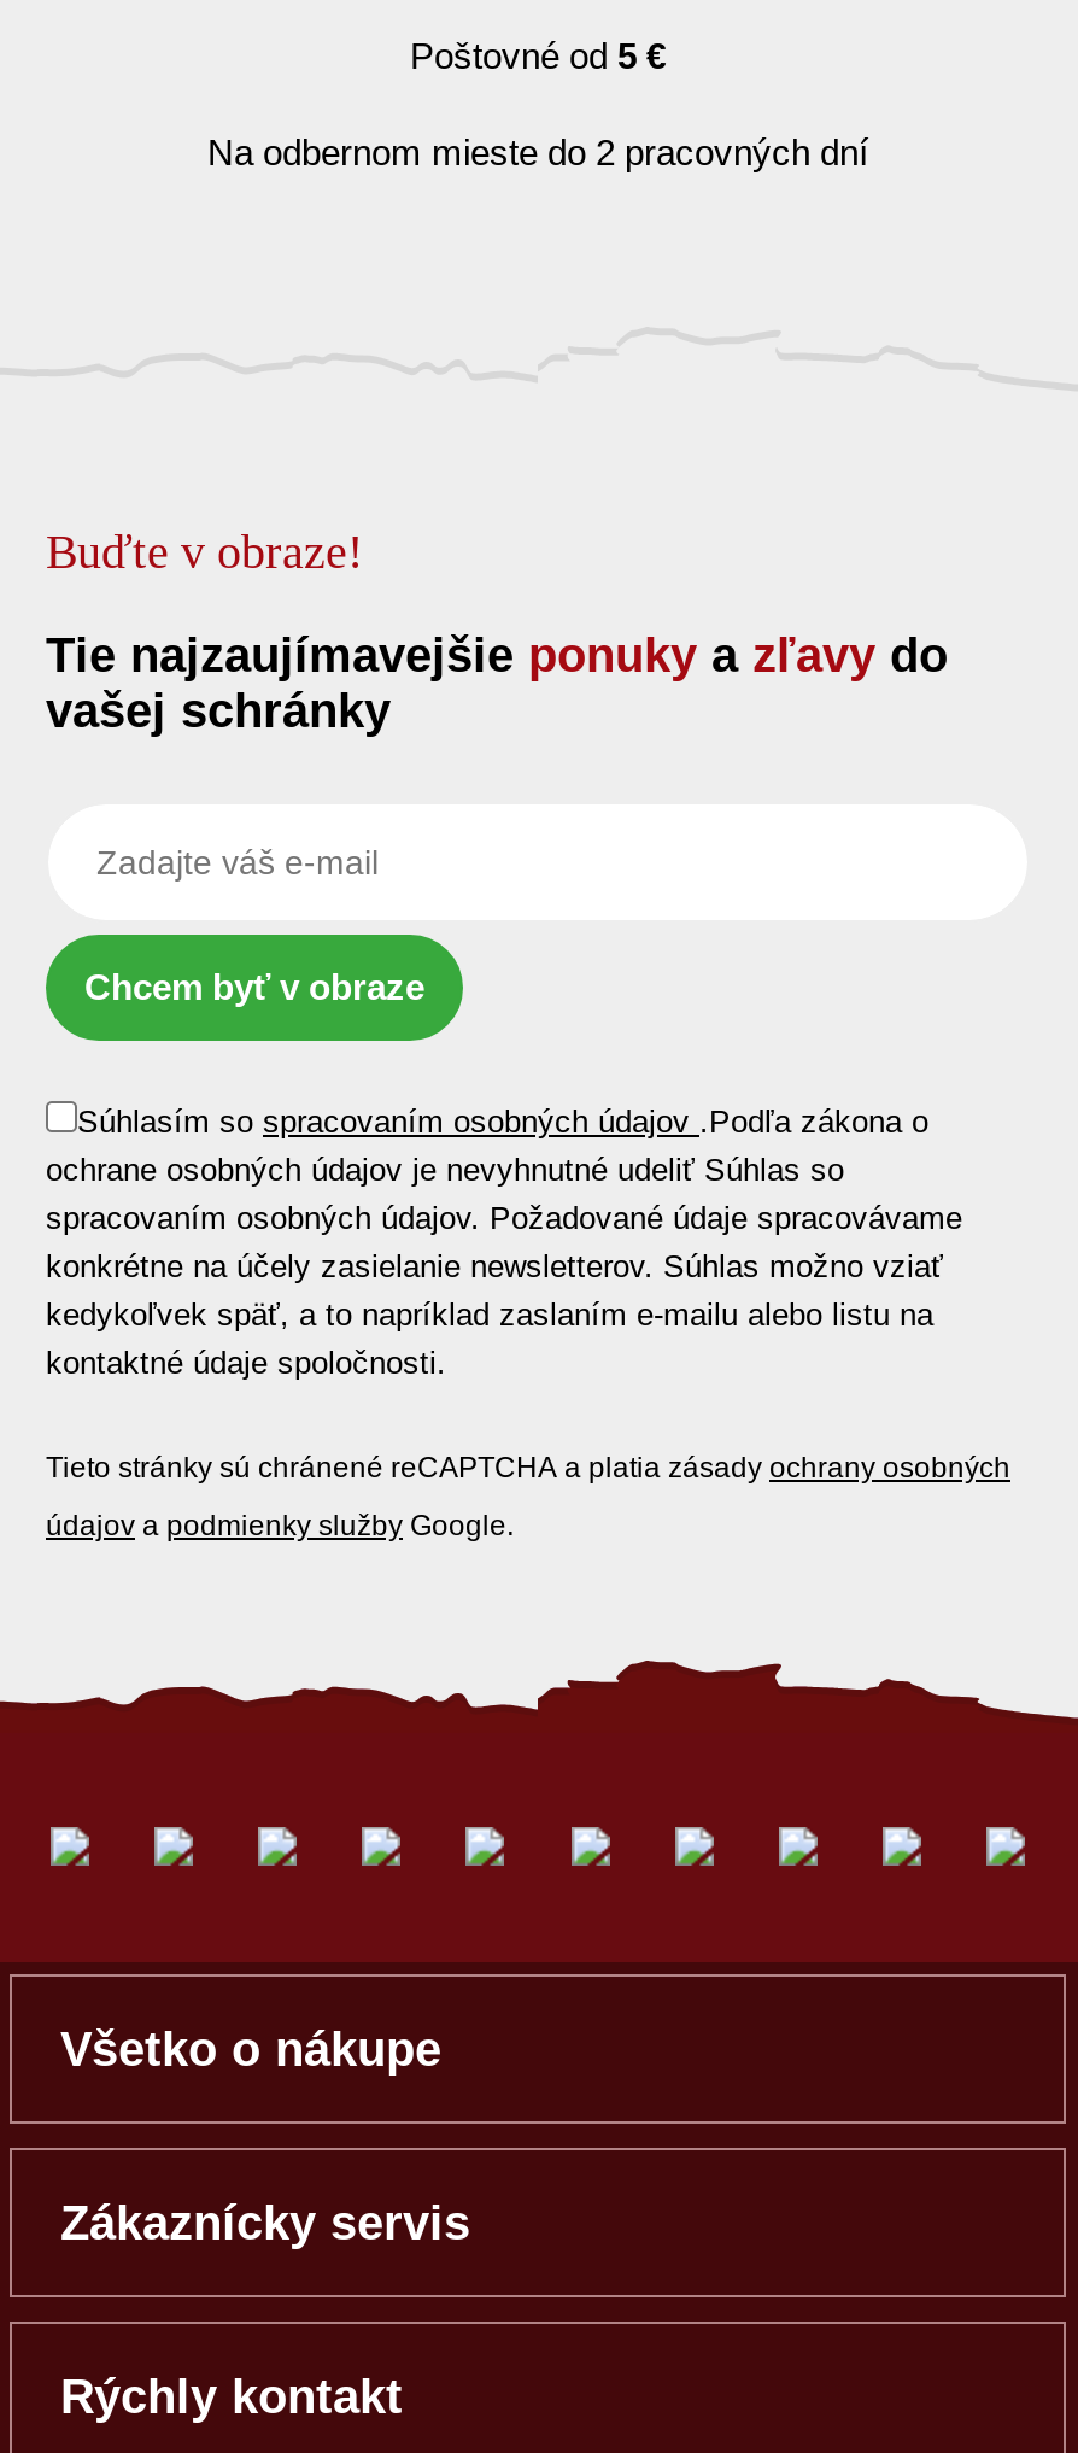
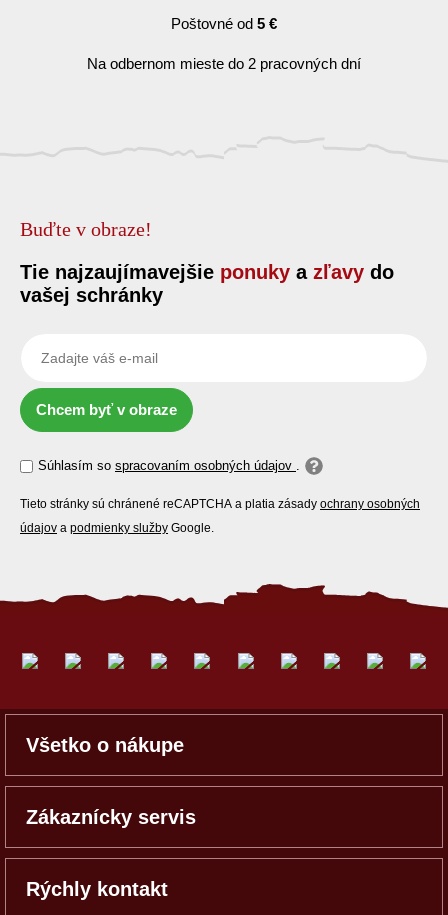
- Súhlasím so spracovaním osobných údajov. Podľa zákona o
- ochrane osobných údajov je nevyhnutné udeliť Súhlas so
- spracovaním osobných údajov. Požadované údaje spracovávame
- konkrétne na účely zasielanie newsletterov. Súhlas možno vziať
- kedykoľvek späť, a to napríklad zaslaním e-mailu alebo listu na
- kontaktné údaje spoločnosti.
+ Súhlasím so spracovaním osobných údajov.
